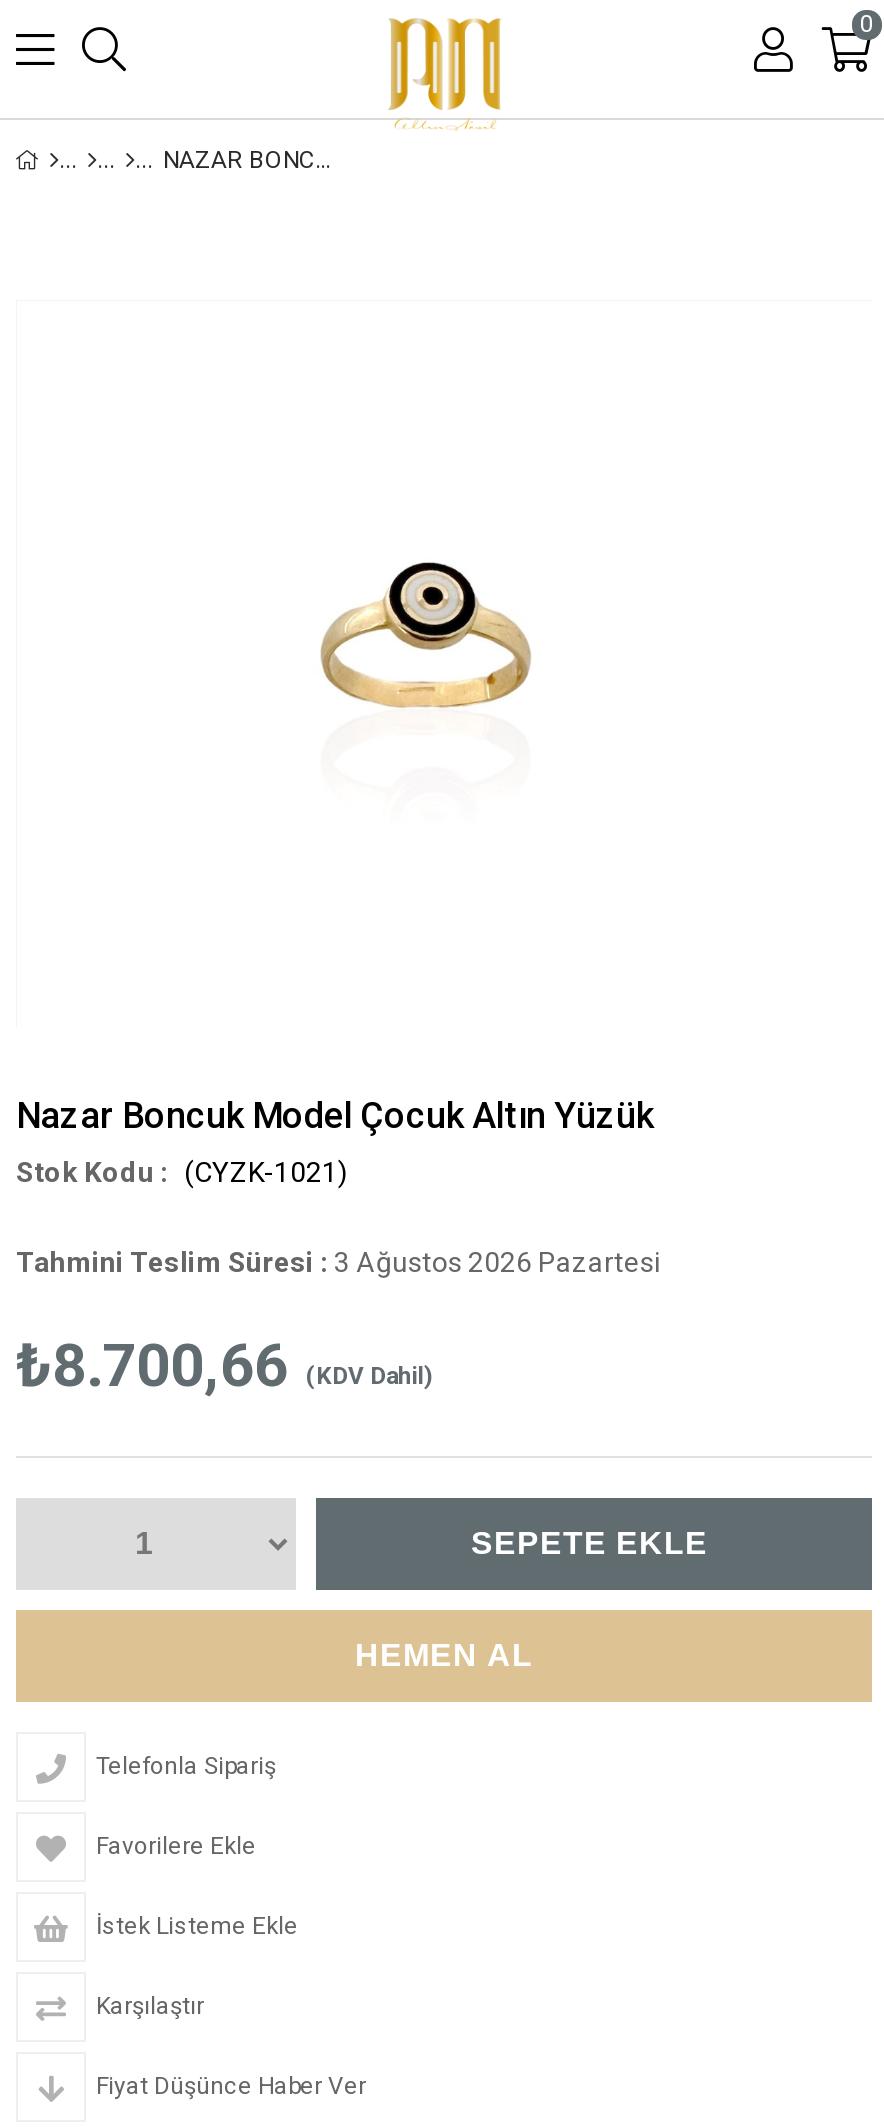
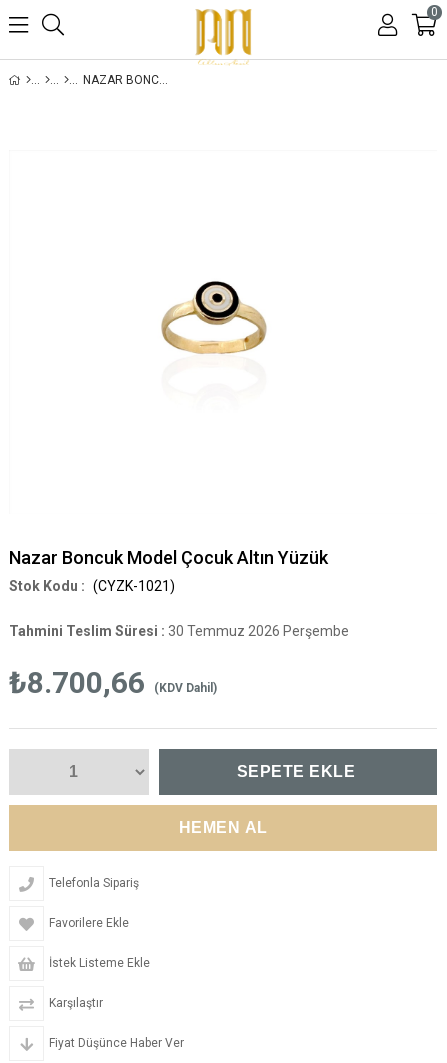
- Tahmini Teslim Süresi : 3 Ağustos 2026 Pazartesi
+ Tahmini Teslim Süresi : 30 Temmuz 2026 Perşembe
